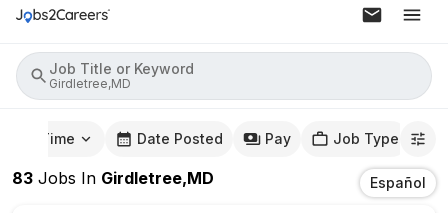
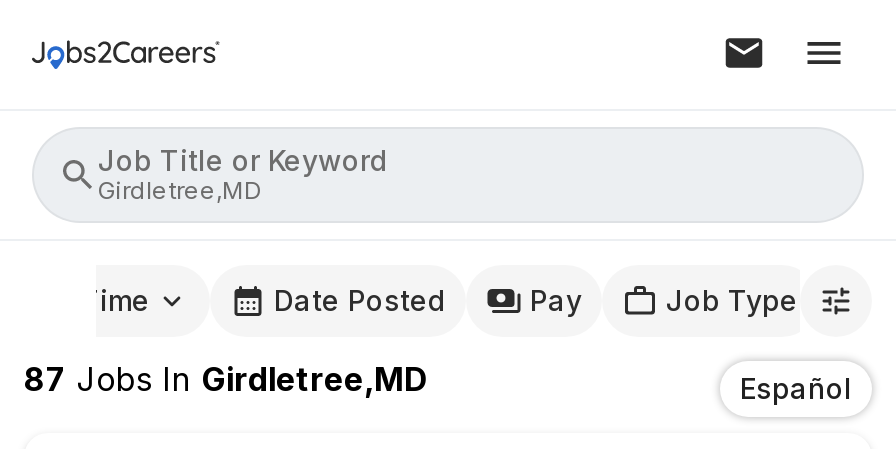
- 83 Jobs In Girdletree,MD
+ 87 Jobs In Girdletree,MD
